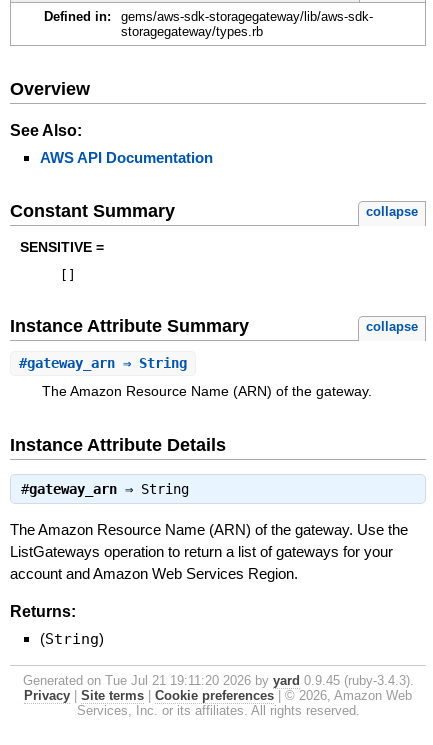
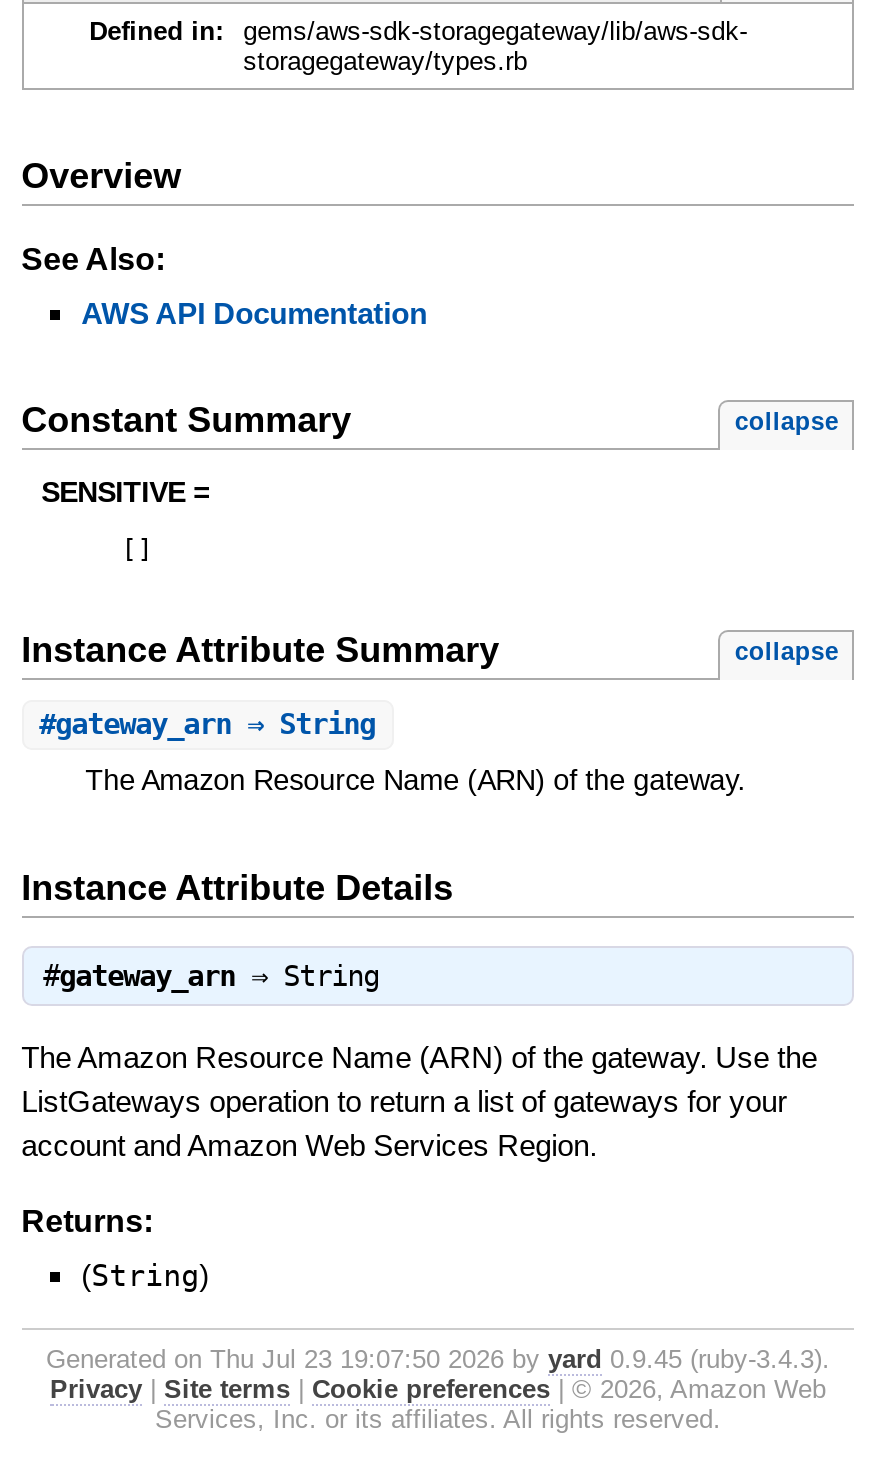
- Generated on Tue Jul 21 19:11:20 2026 by yard 0.9.45 (ruby-3.4.3).
+ Generated on Thu Jul 23 19:07:50 2026 by yard 0.9.45 (ruby-3.4.3).
